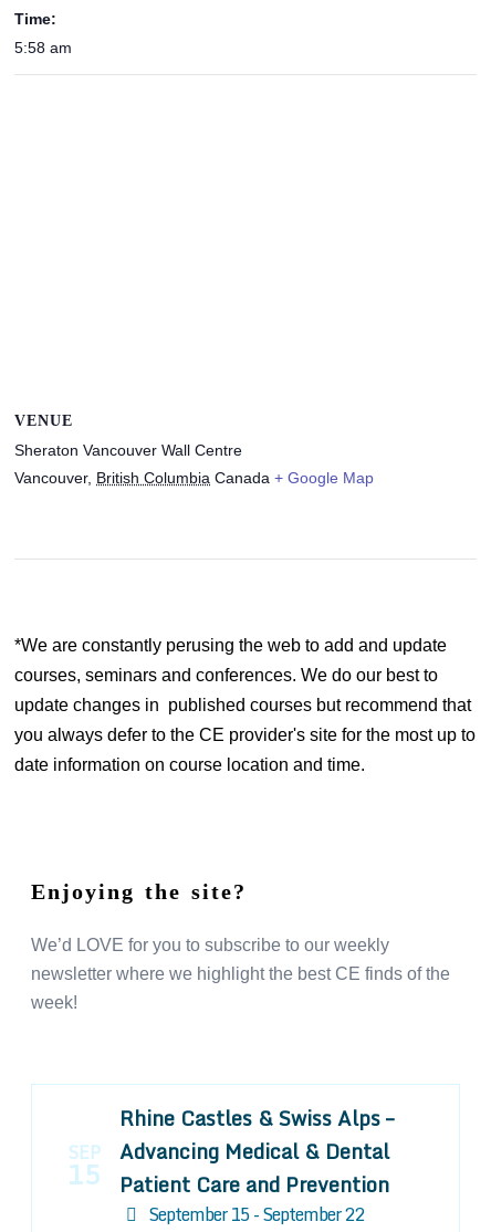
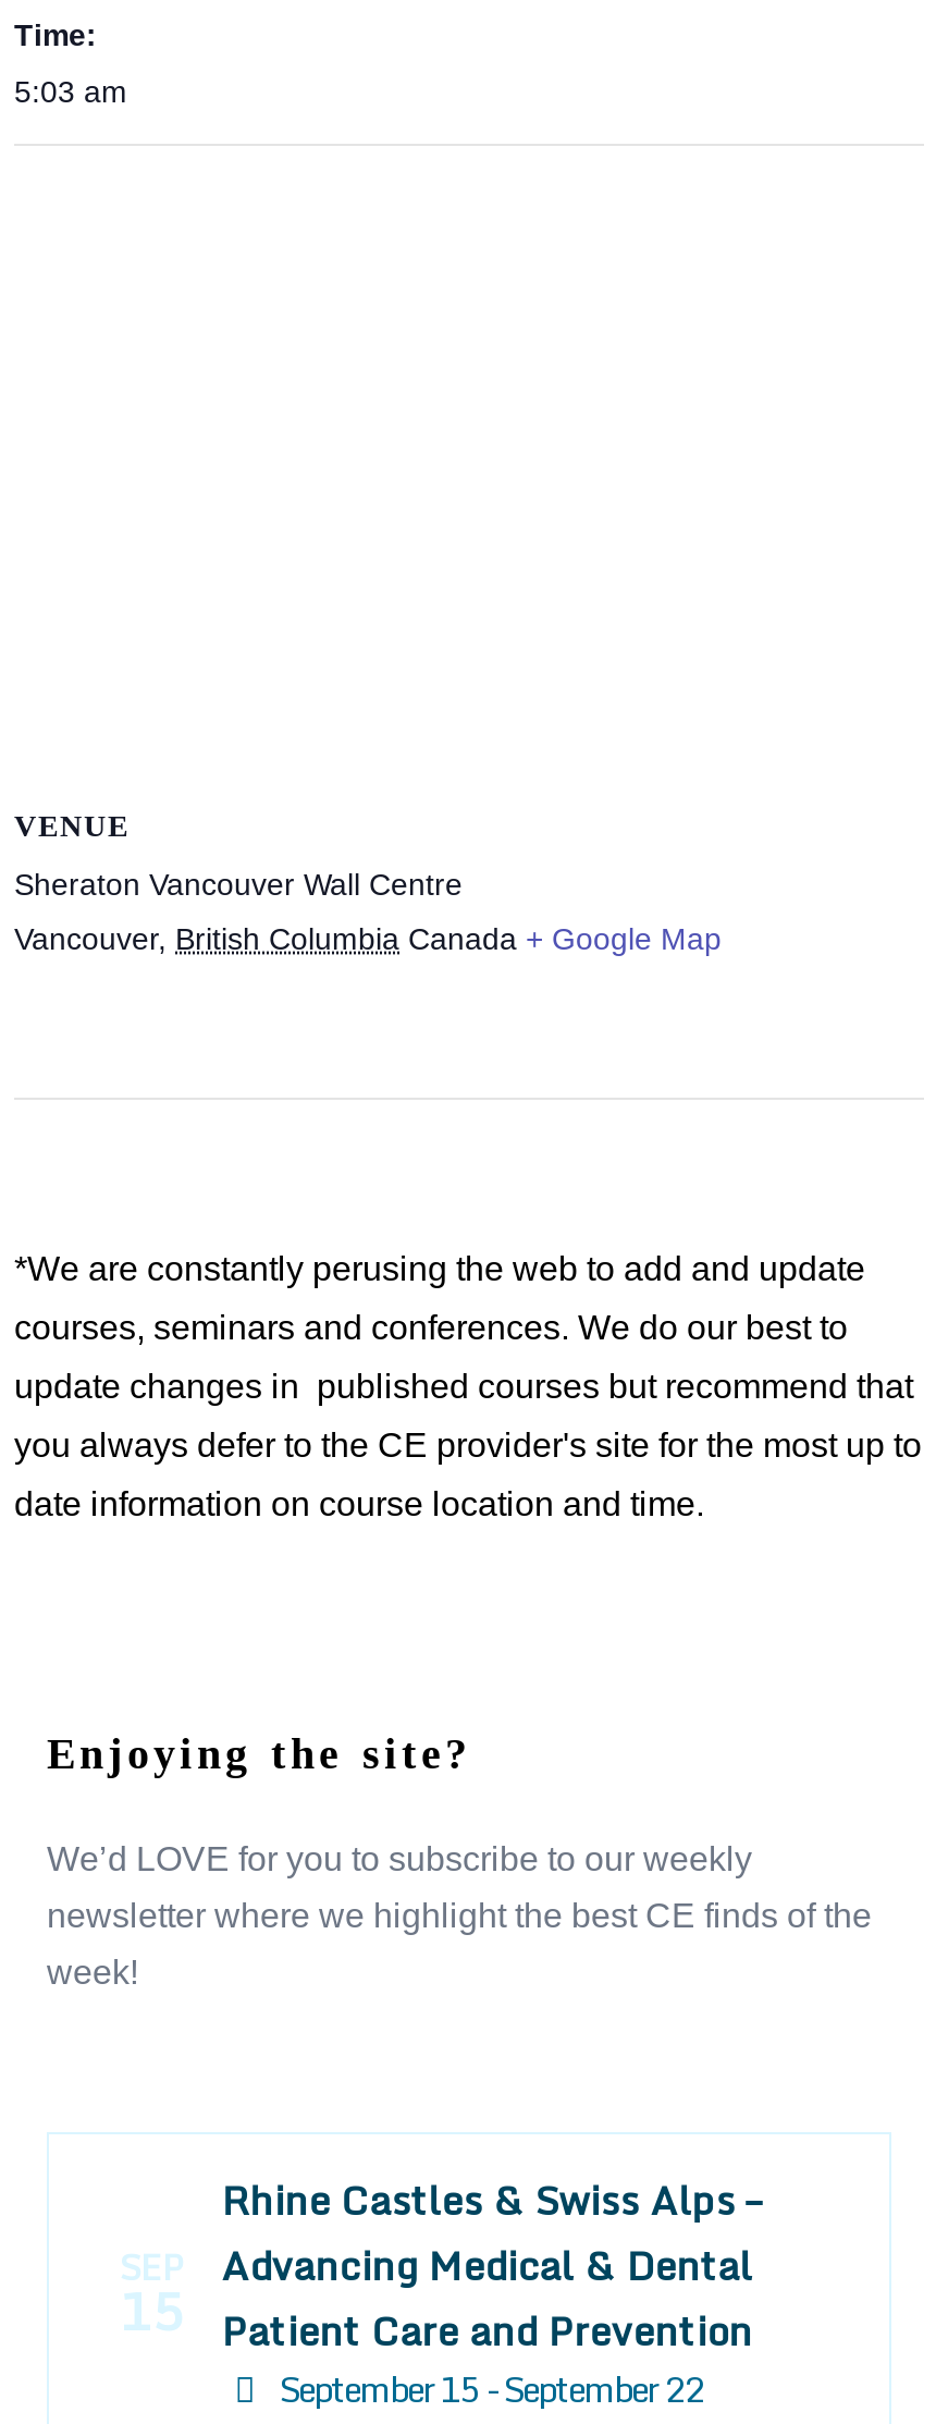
- 5:58 am
+ 5:03 am
